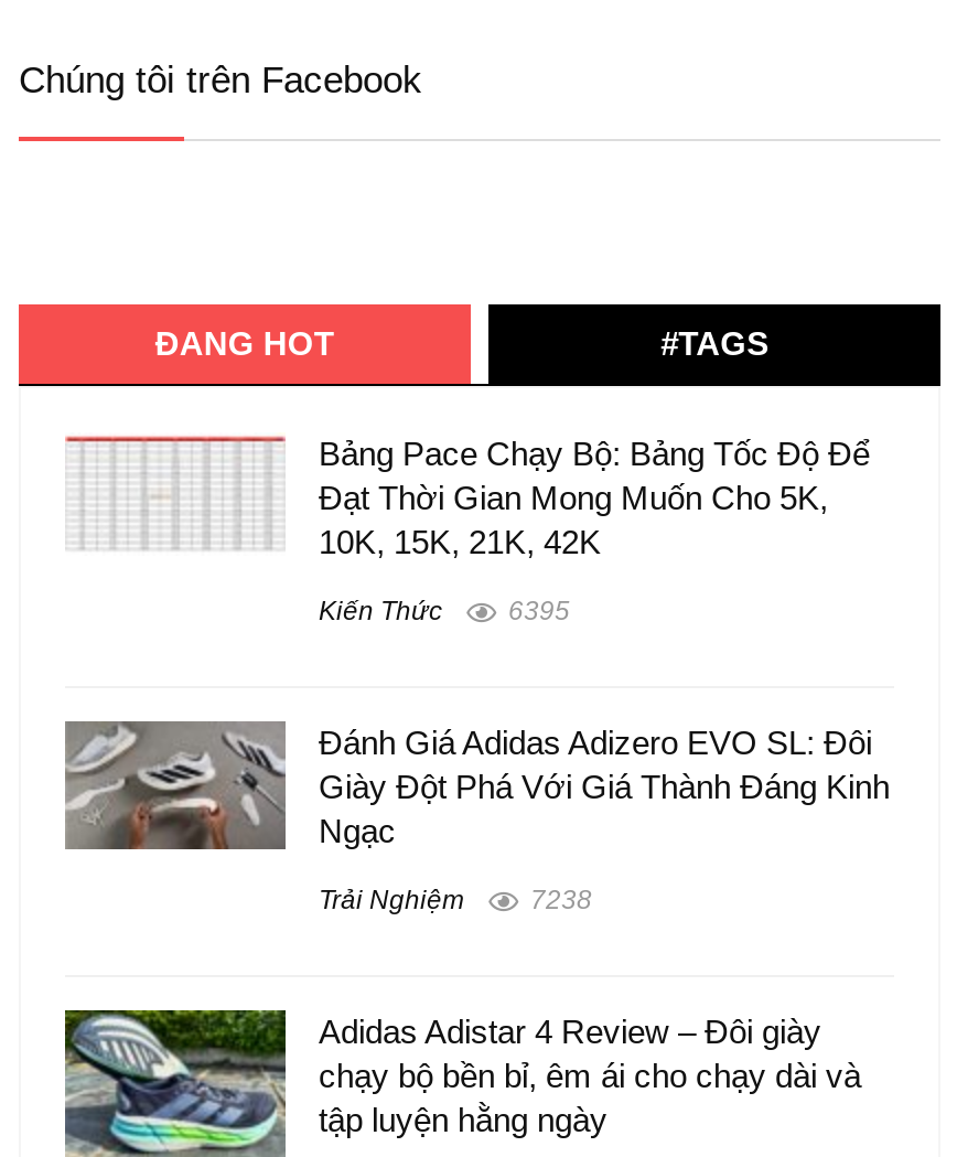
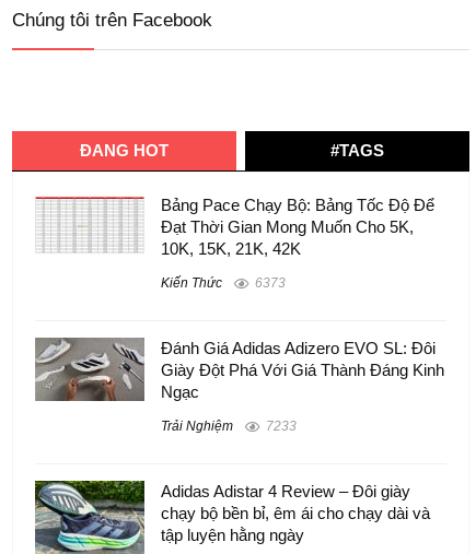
- 6395
+ 6373

- 7238
+ 7233
